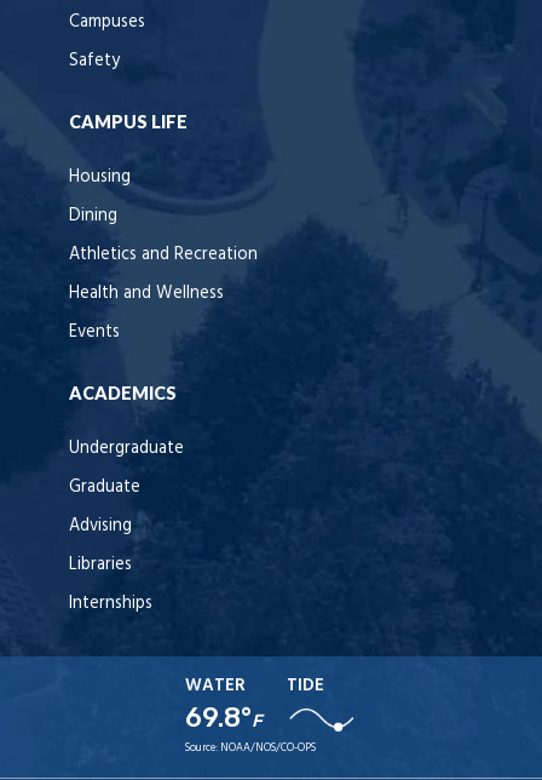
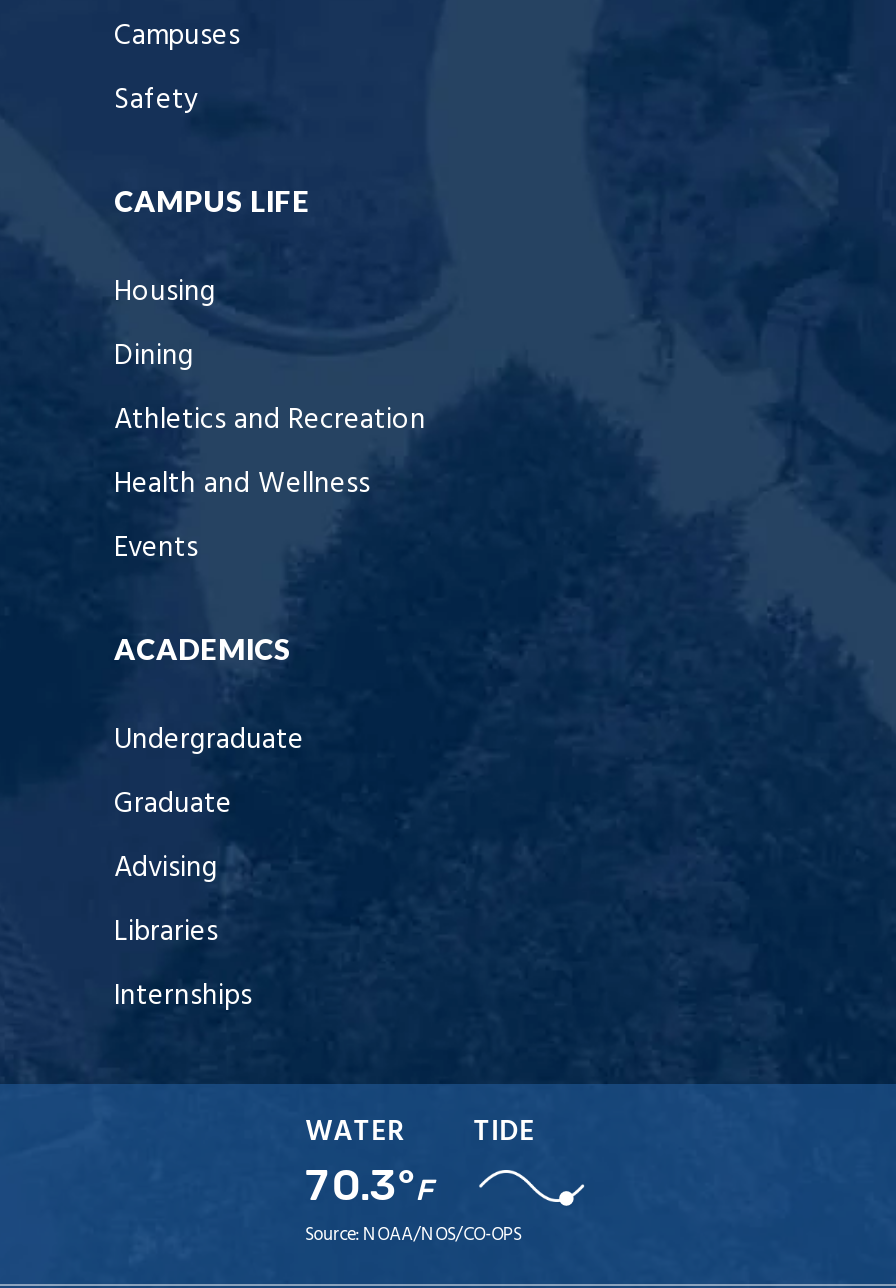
- 69.8°F
+ 70.3°F
